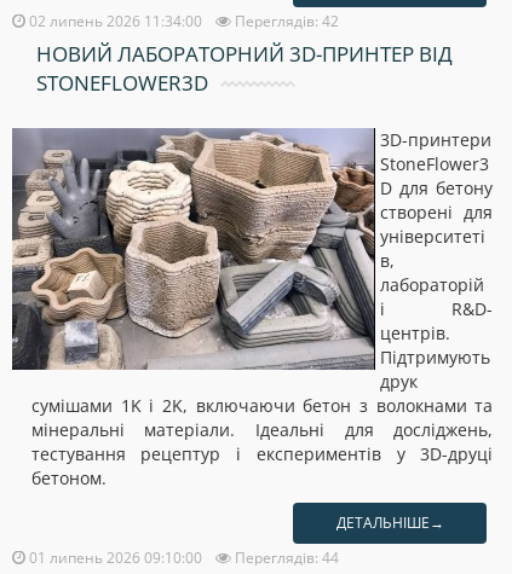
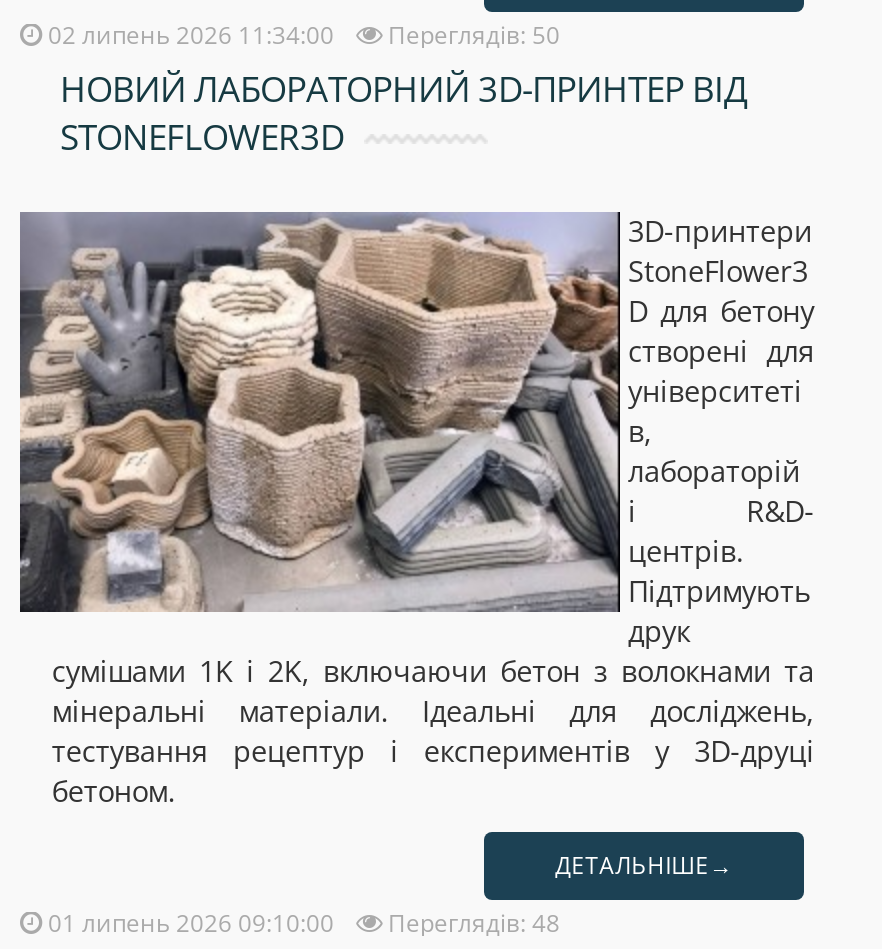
- 02 липень 2026 11:34:00 Переглядів: 42
+ 02 липень 2026 11:34:00 Переглядів: 50

- 01 липень 2026 09:10:00 Переглядів: 44
+ 01 липень 2026 09:10:00 Переглядів: 48
